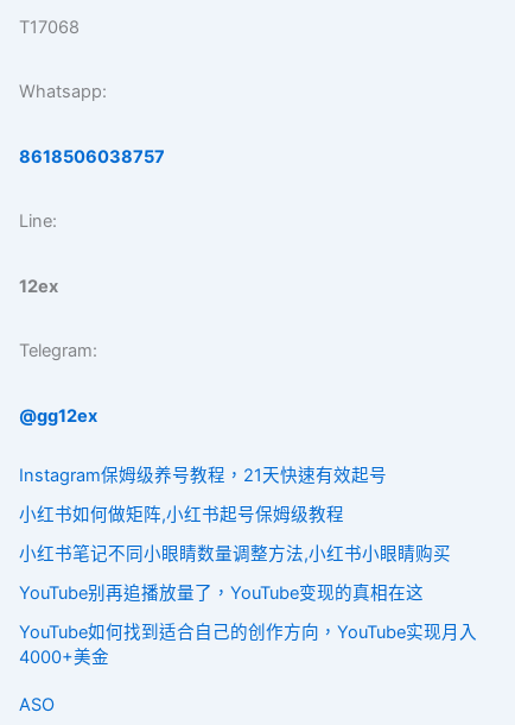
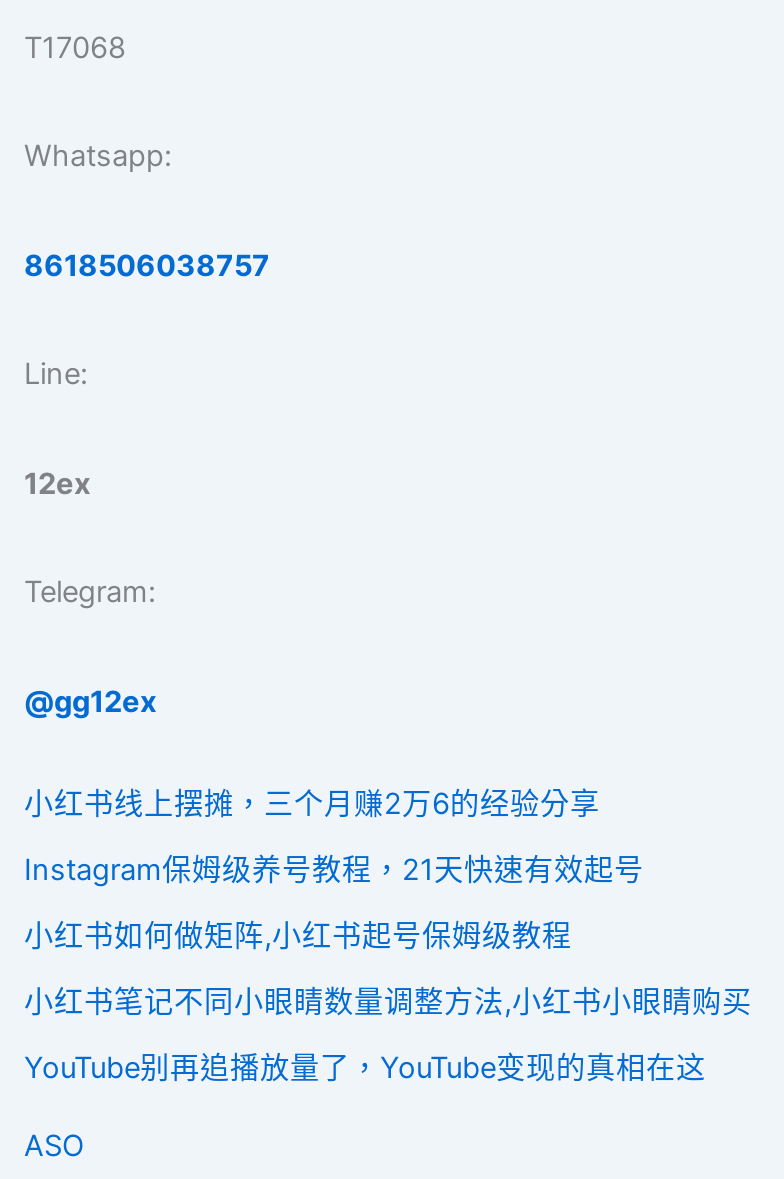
+ 小红书线上摆摊，三个月赚2万6的经验分享

moved down: Instagram保姆级养号教程，21天快速有效起号 | 小红书如何做矩阵,小红书起号保姆级教程 | 小红书笔记不同小眼睛数量调整方法,小红书小眼睛购买 | YouTube别再追播放量了，YouTube变现的真相在这

- YouTube如何找到适合自己的创作方向，YouTube实现月入
- 4000+美金
